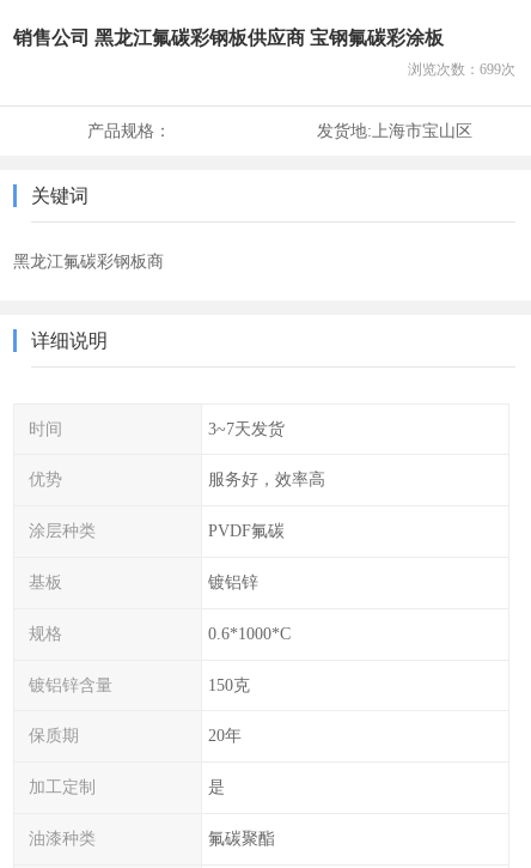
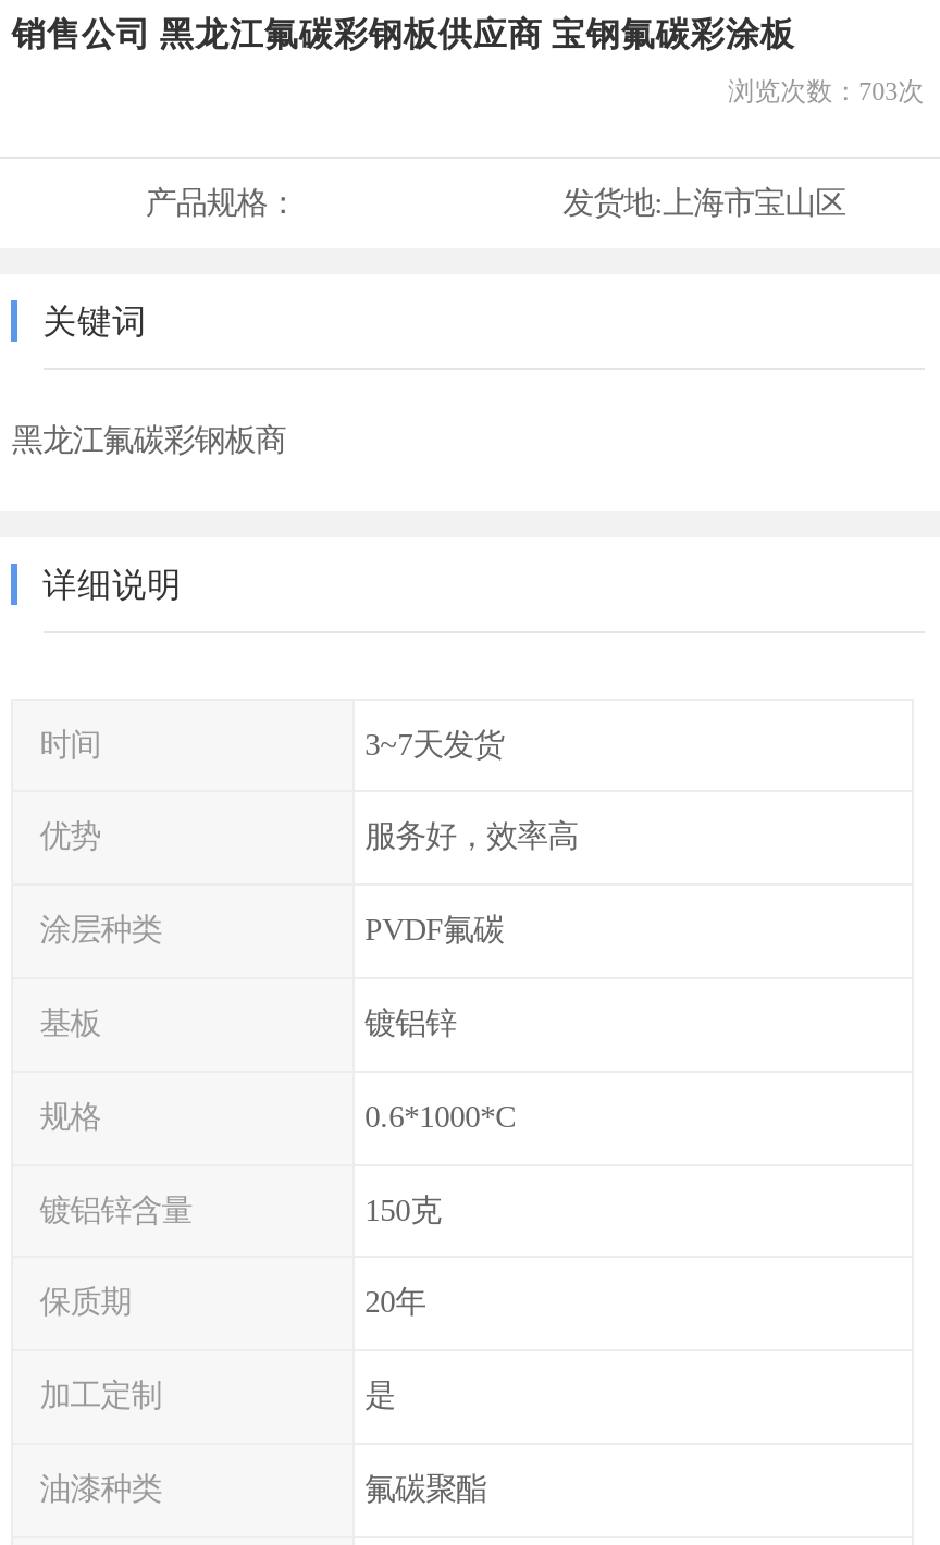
- 浏览次数：699次
+ 浏览次数：703次
